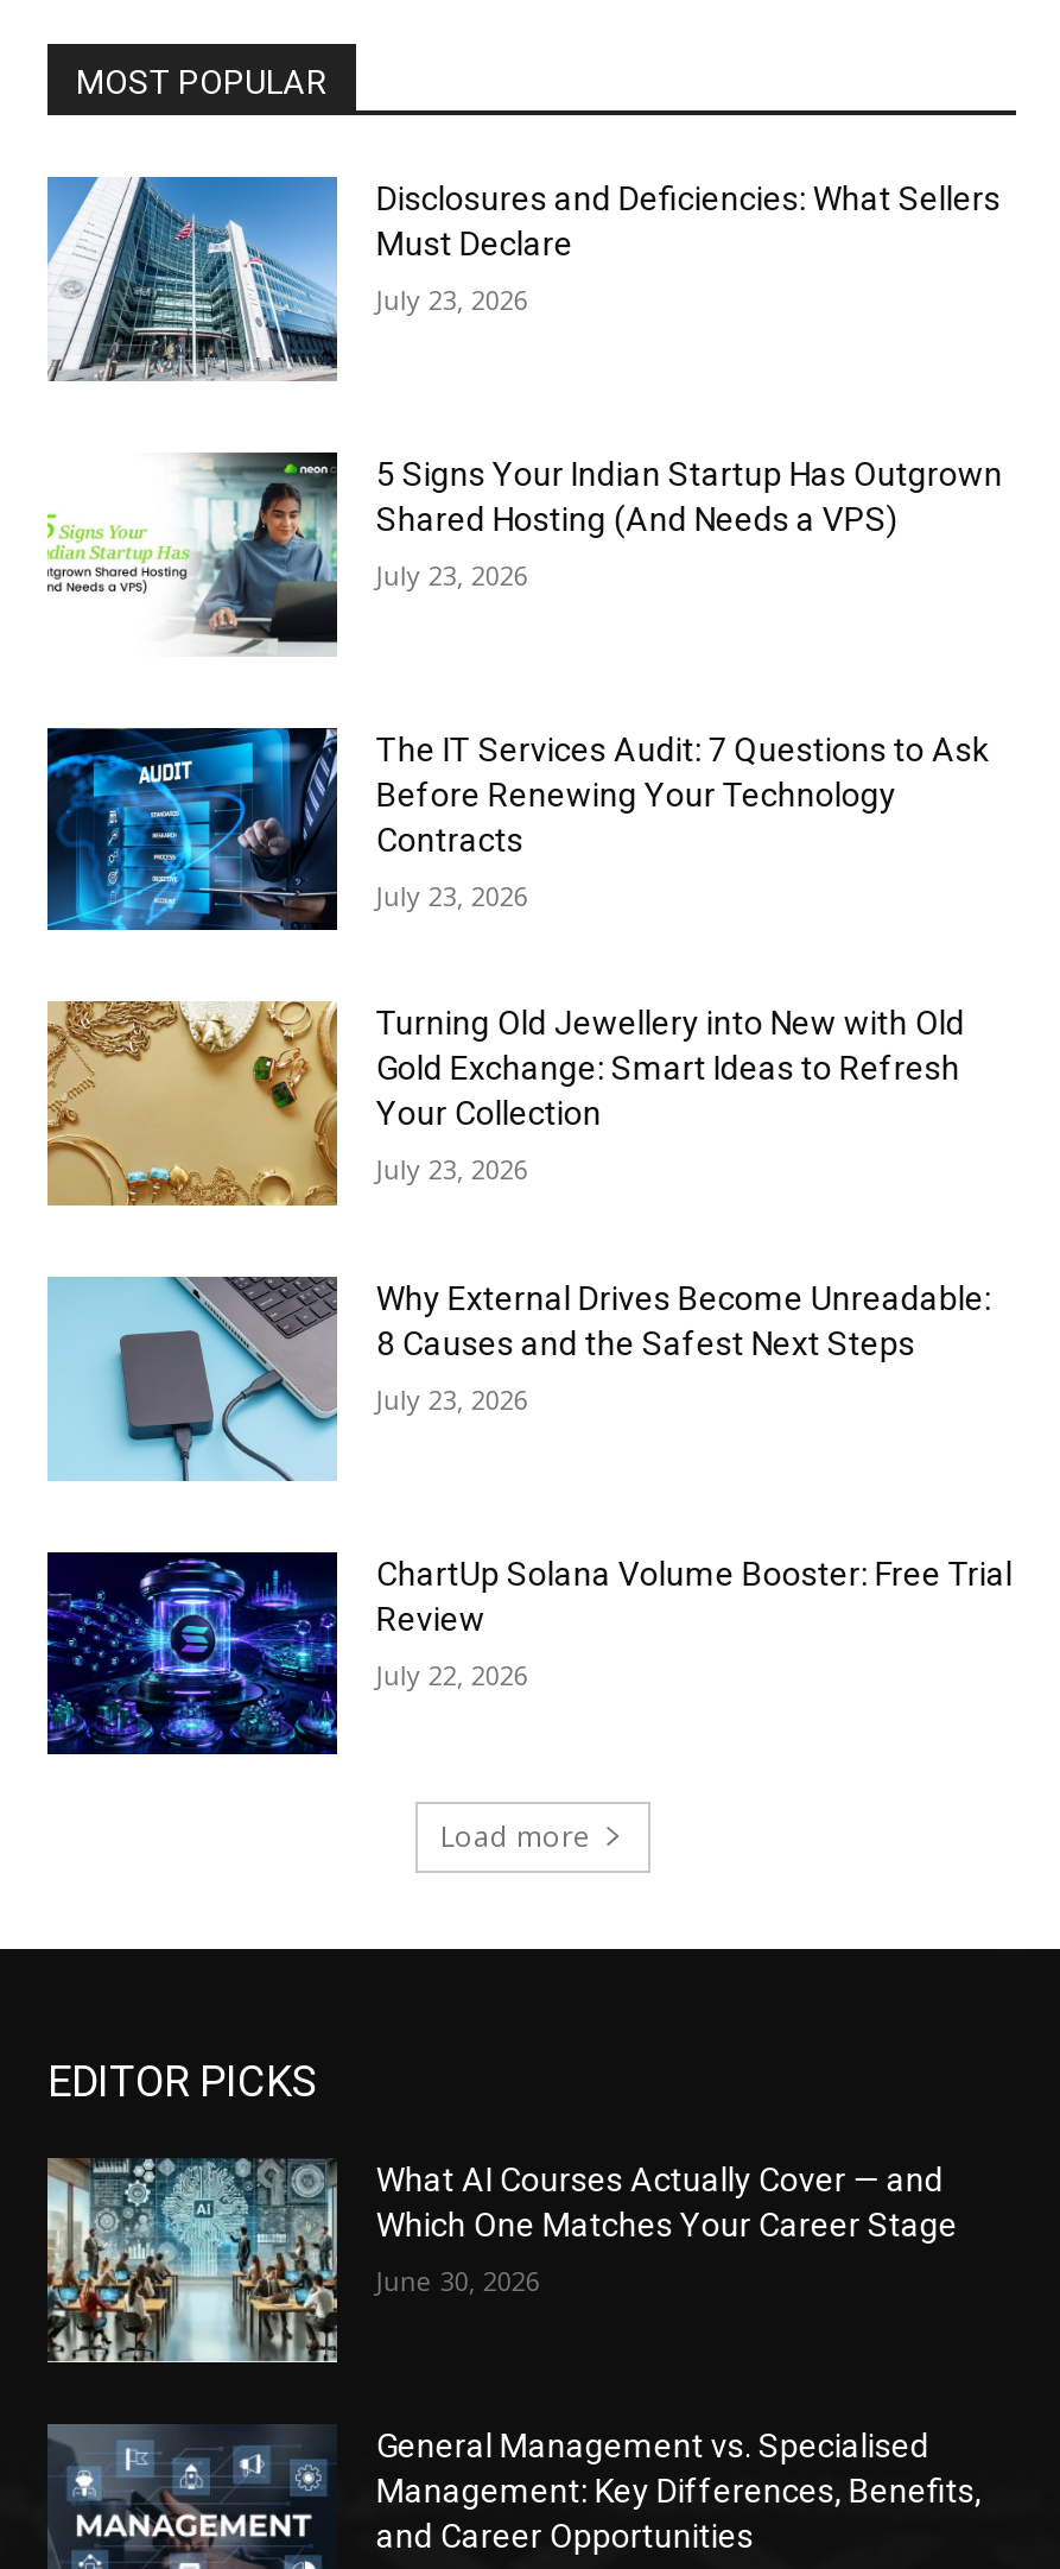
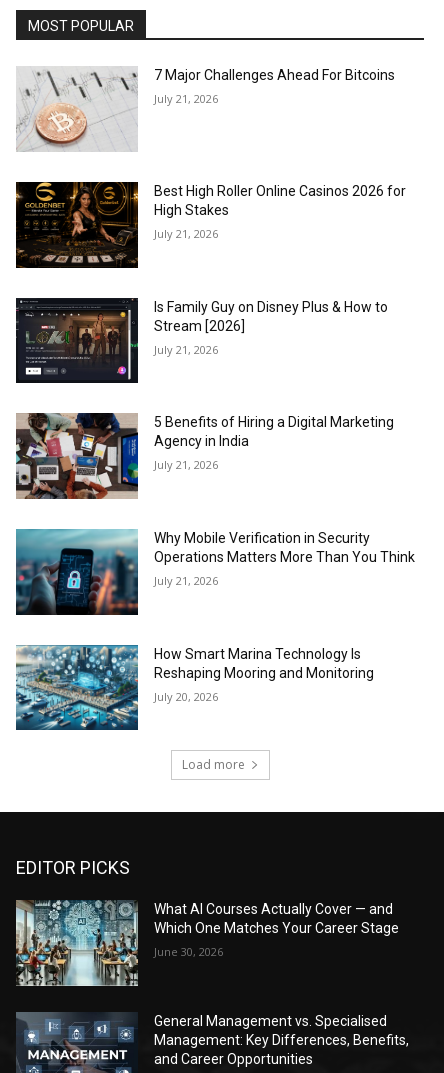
- [image]
- Disclosures and Deficiencies: What Sellers
- Must Declare
+ [image]
+ 7 Major Challenges Ahead For Bitcoins

- July 23, 2026
+ July 21, 2026

- [image]
- 5 Signs Your Indian Startup Has Outgrown
- Shared Hosting (And Needs a VPS)
+ [image]
+ Best High Roller Online Casinos 2026 for
+ High Stakes

- July 23, 2026
+ July 21, 2026

- [image]
- The IT Services Audit: 7 Questions to Ask
- Before Renewing Your Technology
- Contracts
+ [image]
+ Is Family Guy on Disney Plus & How to
+ Stream [2026]

- July 23, 2026
+ July 21, 2026

- [image]
- Turning Old Jewellery into New with Old
- Gold Exchange: Smart Ideas to Refresh
- Your Collection
+ [image]
+ 5 Benefits of Hiring a Digital Marketing
+ Agency in India

- July 23, 2026
+ July 21, 2026

- [image]
- Why External Drives Become Unreadable:
- 8 Causes and the Safest Next Steps
+ [image]
+ Why Mobile Verification in Security
+ Operations Matters More Than You Think

- July 23, 2026
+ July 21, 2026

- [image]
- ChartUp Solana Volume Booster: Free Trial
- Review
+ [image]
+ How Smart Marina Technology Is
+ Reshaping Mooring and Monitoring

- July 22, 2026
+ July 20, 2026
